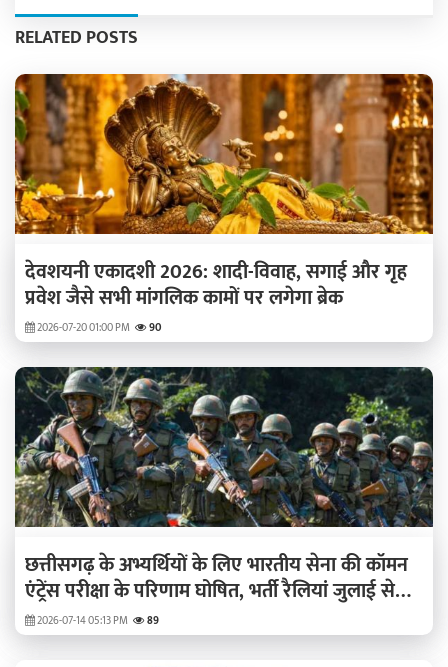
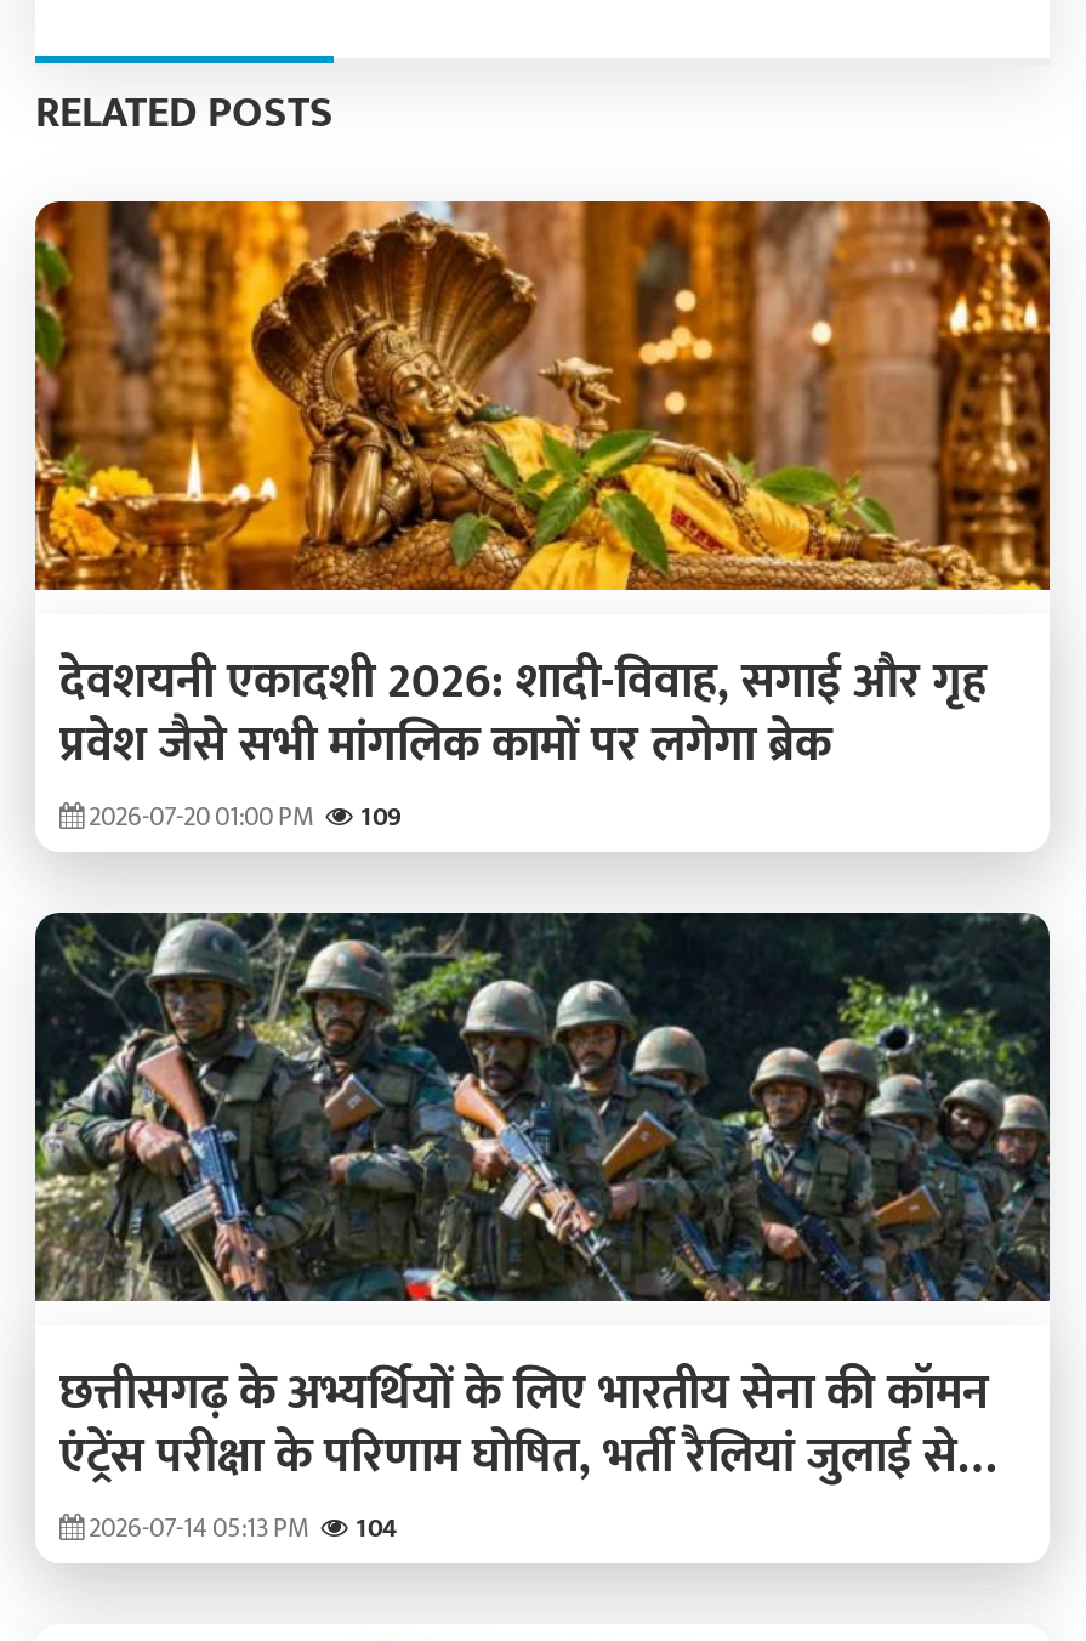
- 2026-07-20 01:00 PM 90
+ 2026-07-20 01:00 PM 109

- 89
+ 104
